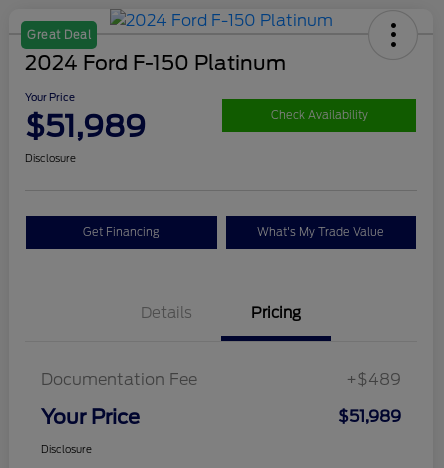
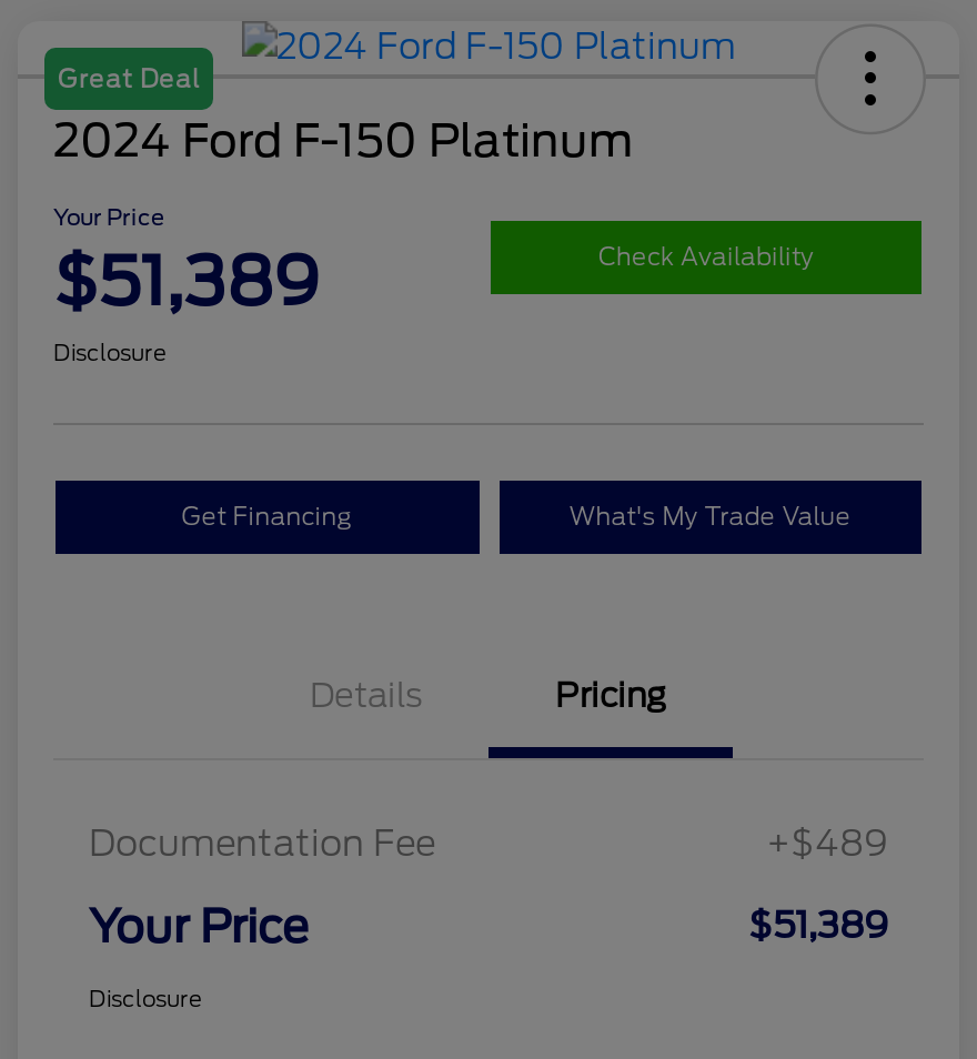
- $51,989
+ $51,389

- $51,989
+ $51,389
